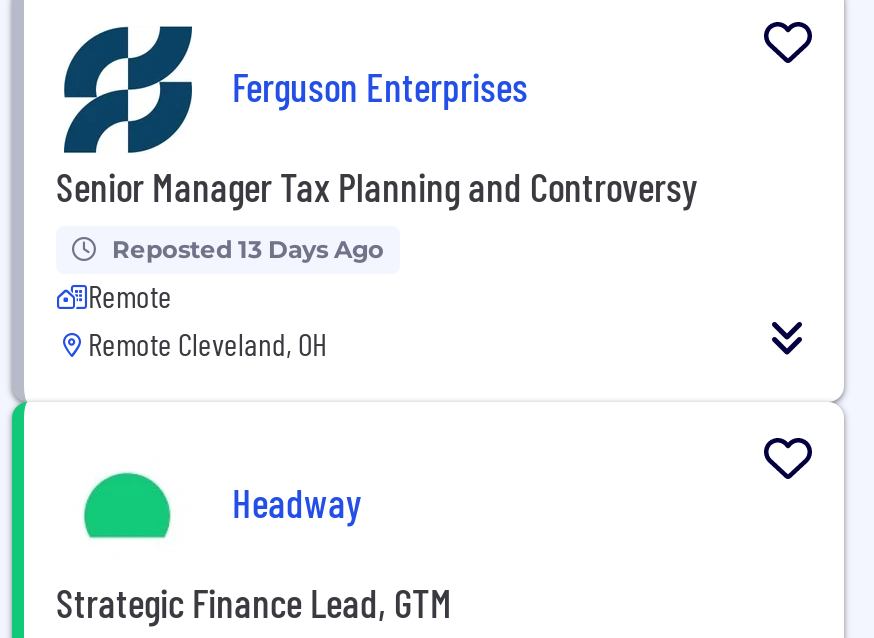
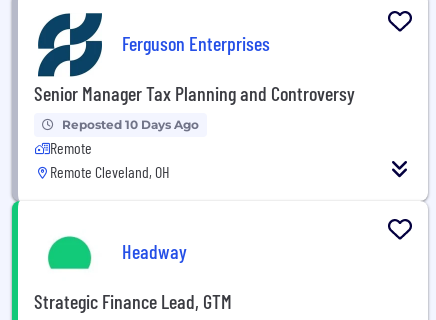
- Reposted 13 Days Ago
+ Reposted 10 Days Ago
